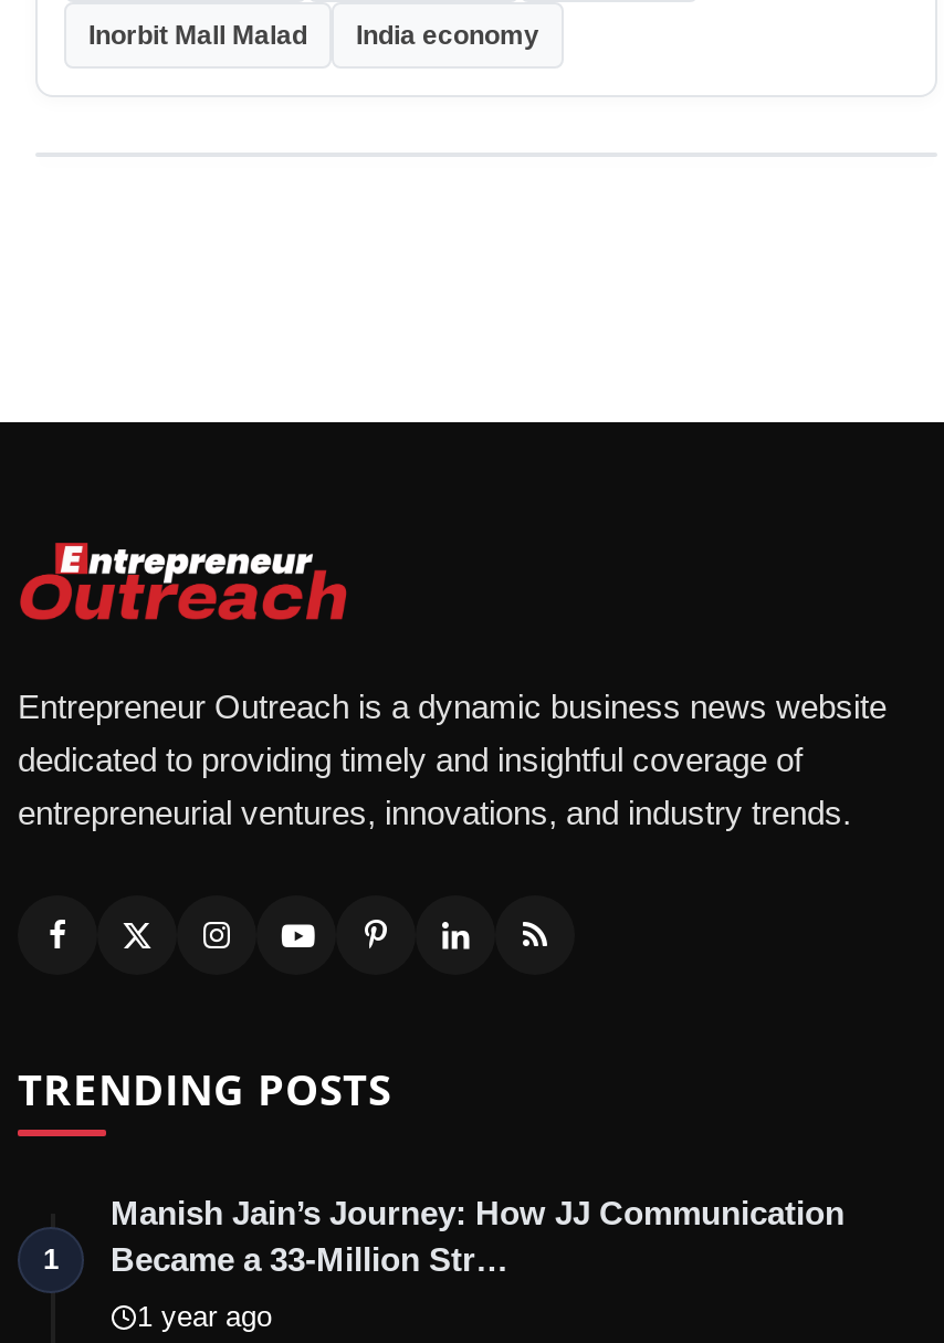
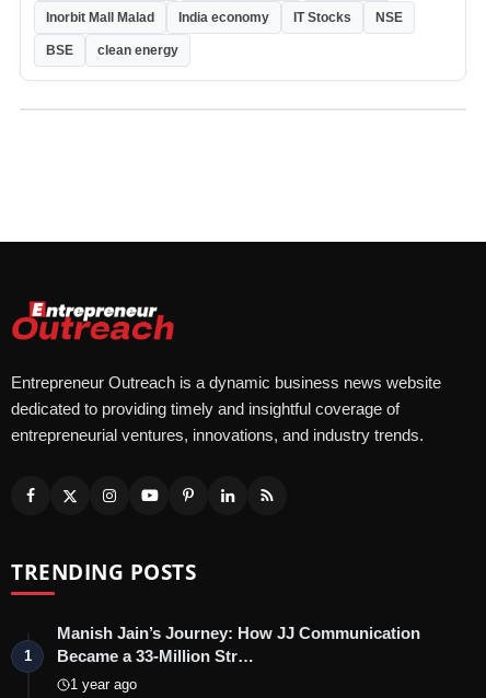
+ IT Stocks
+ NSE
+ BSE
+ clean energy
